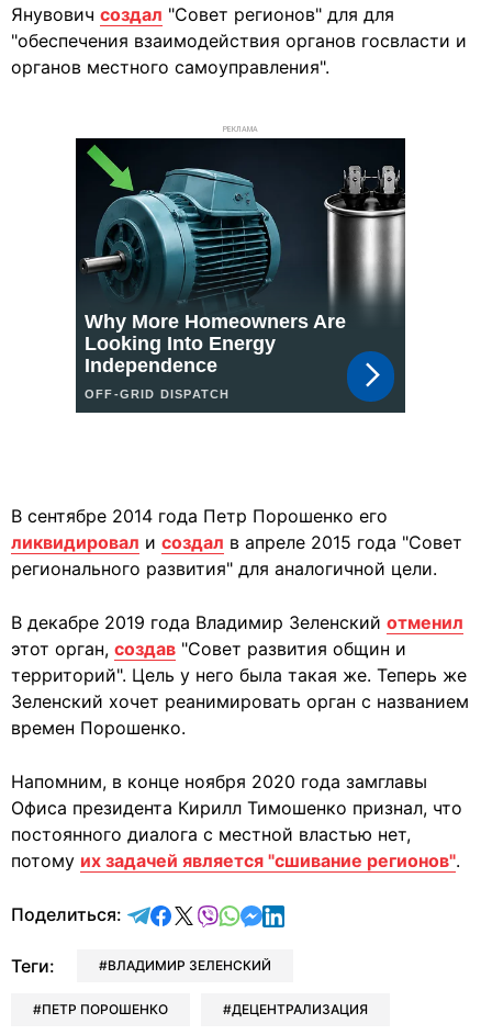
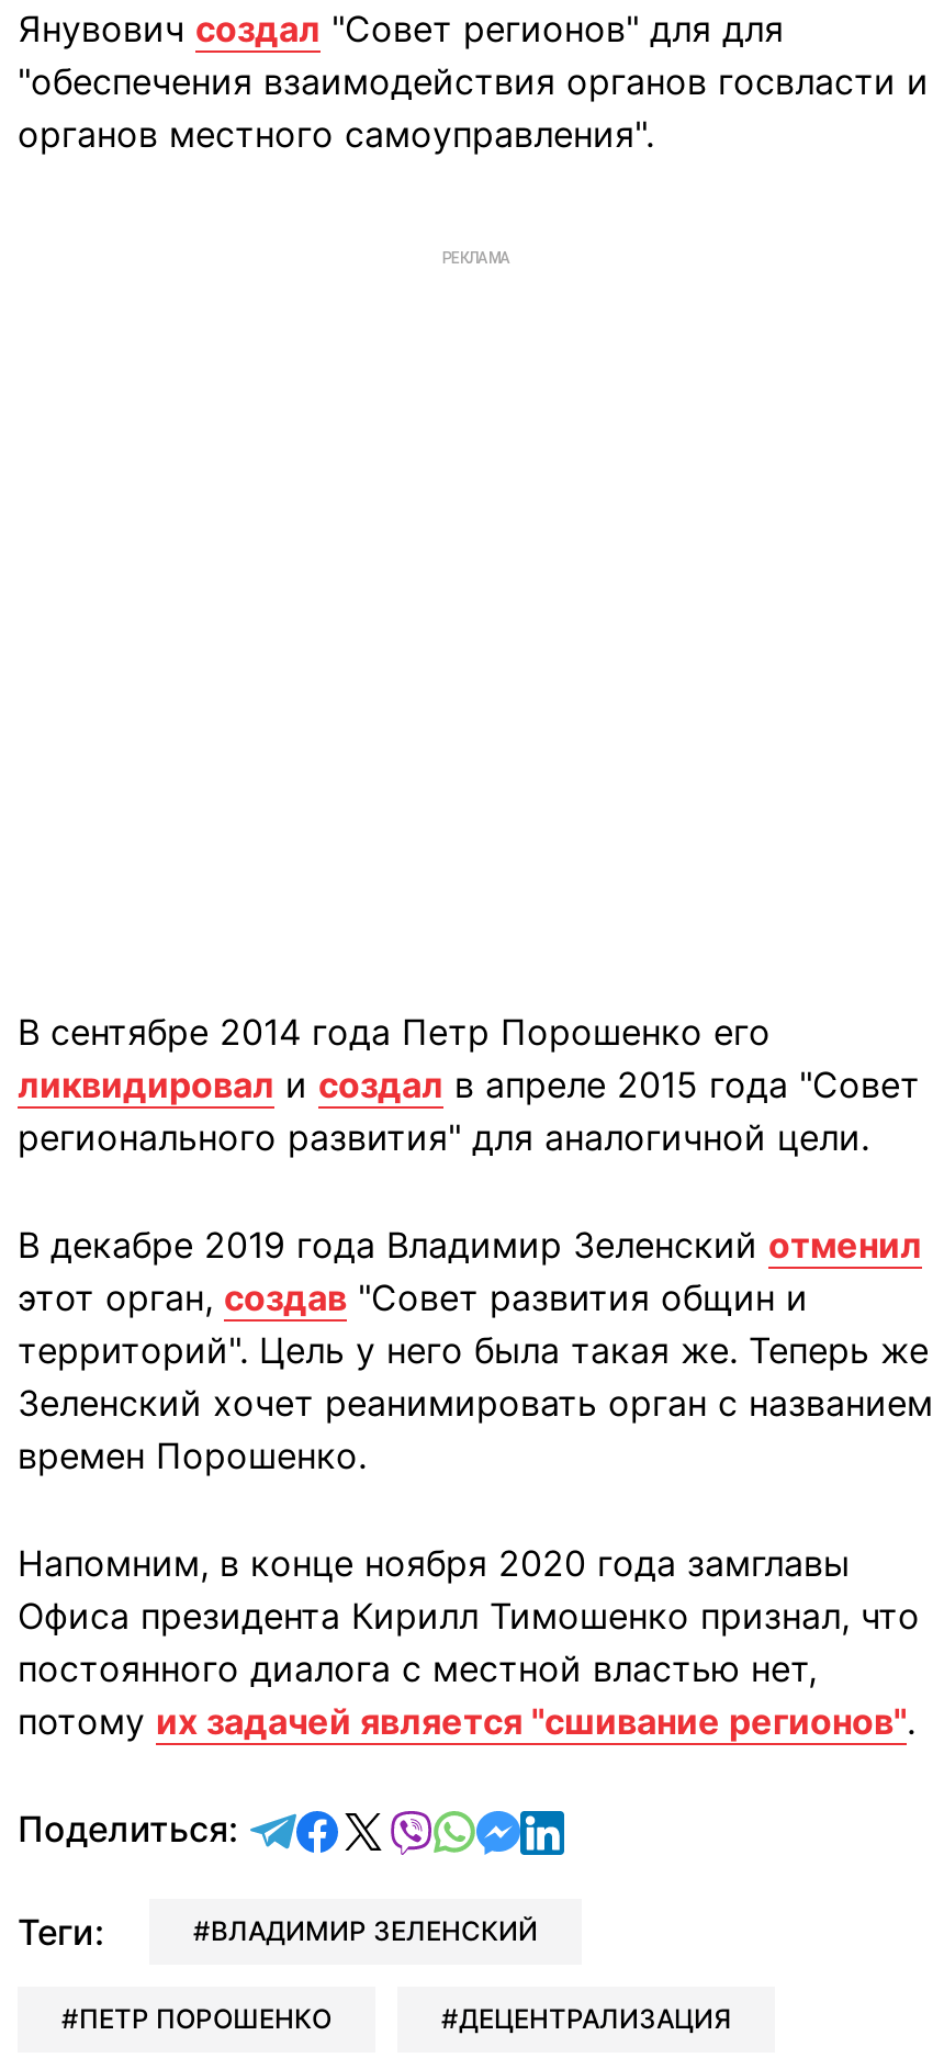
- [image]
